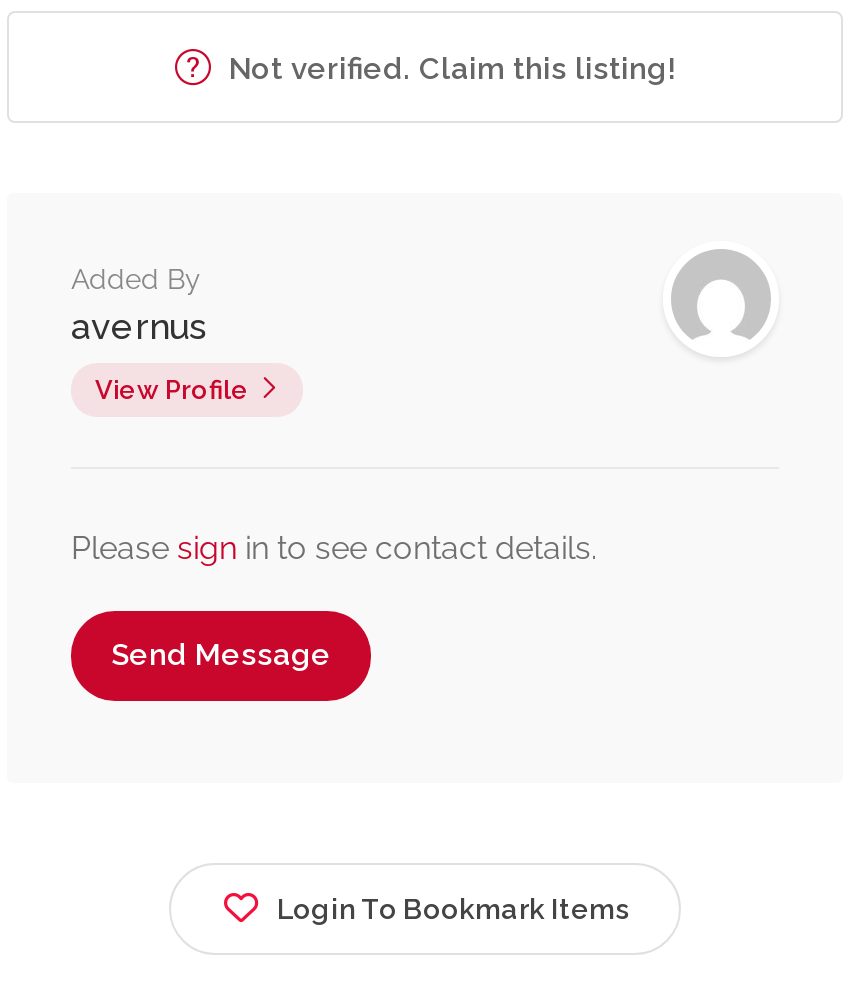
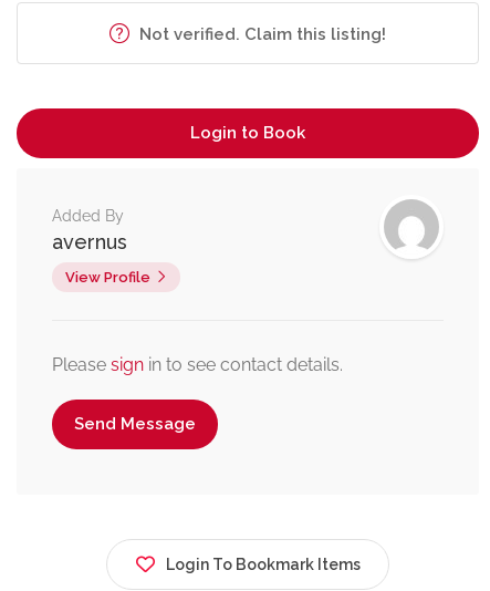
+ Login to Book
